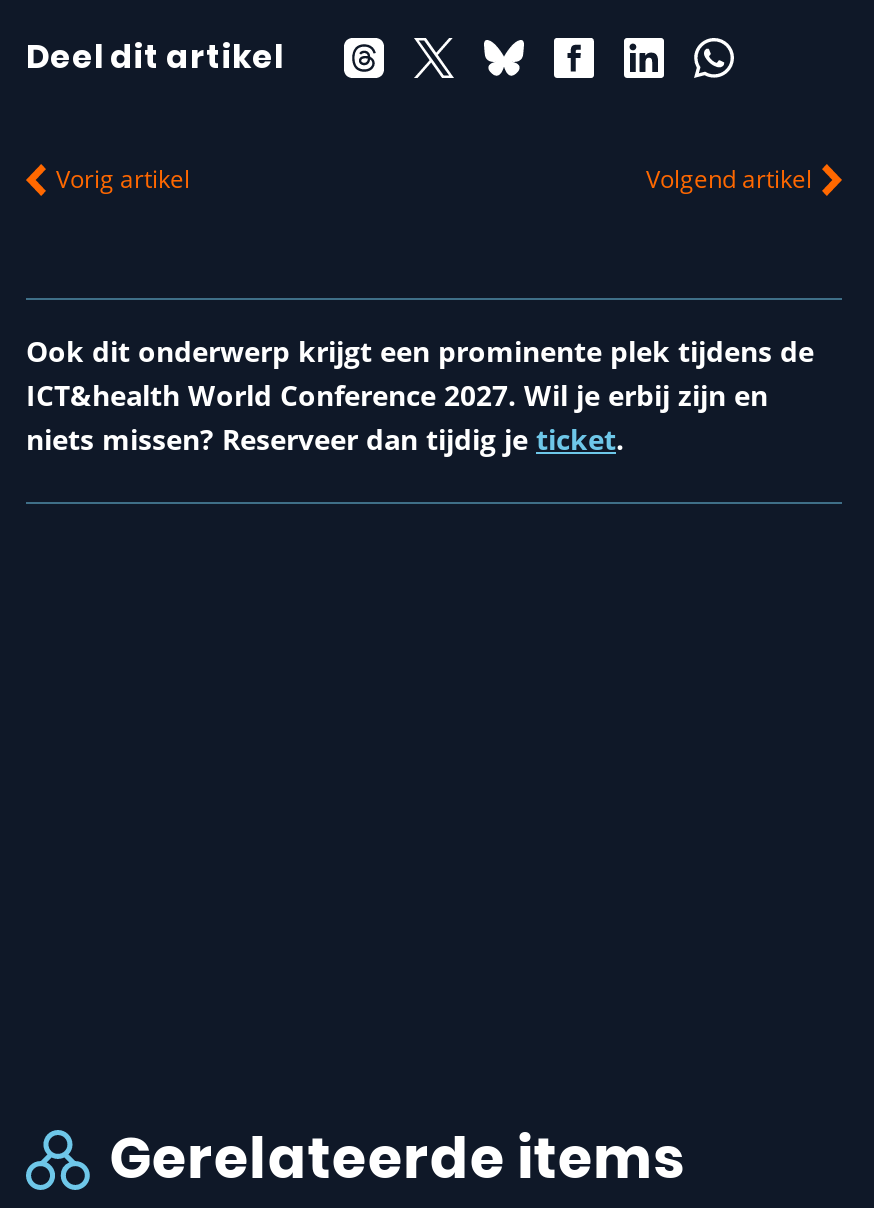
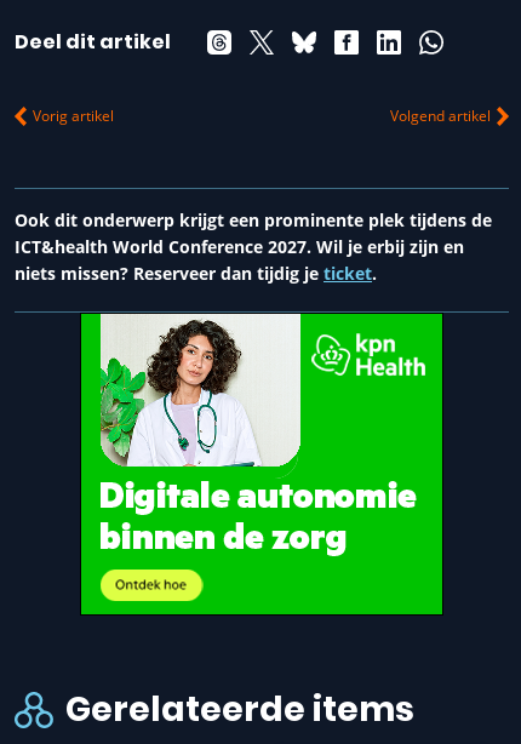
+ [image]
